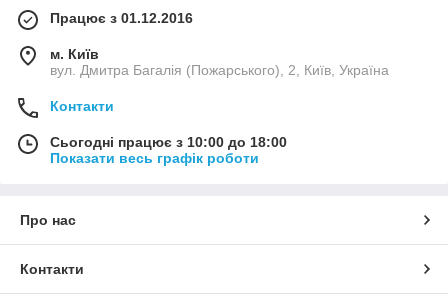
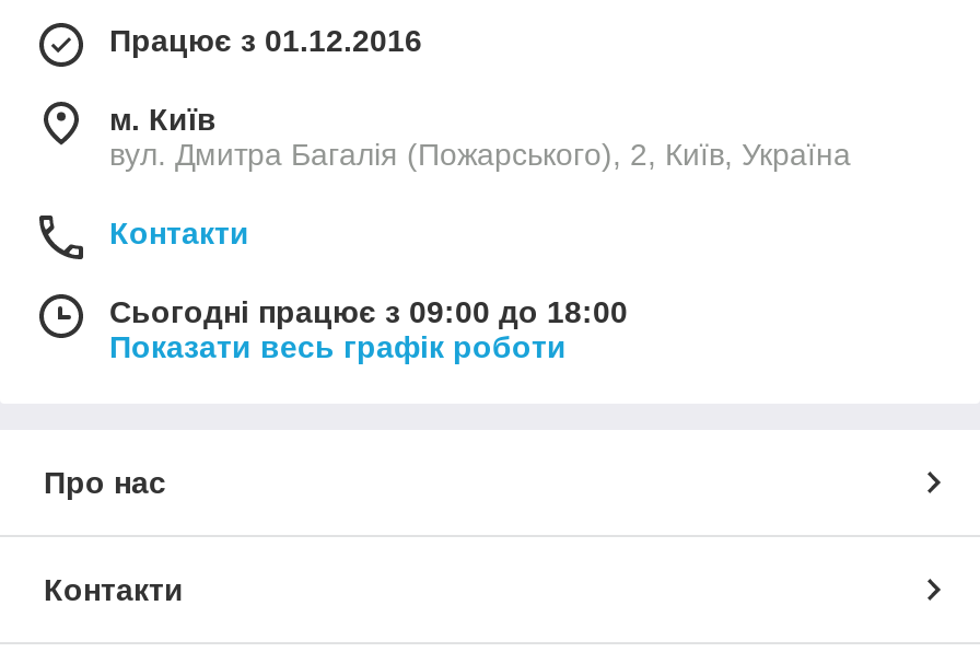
- Сьогодні працює з 10:00 до 18:00
+ Сьогодні працює з 09:00 до 18:00
